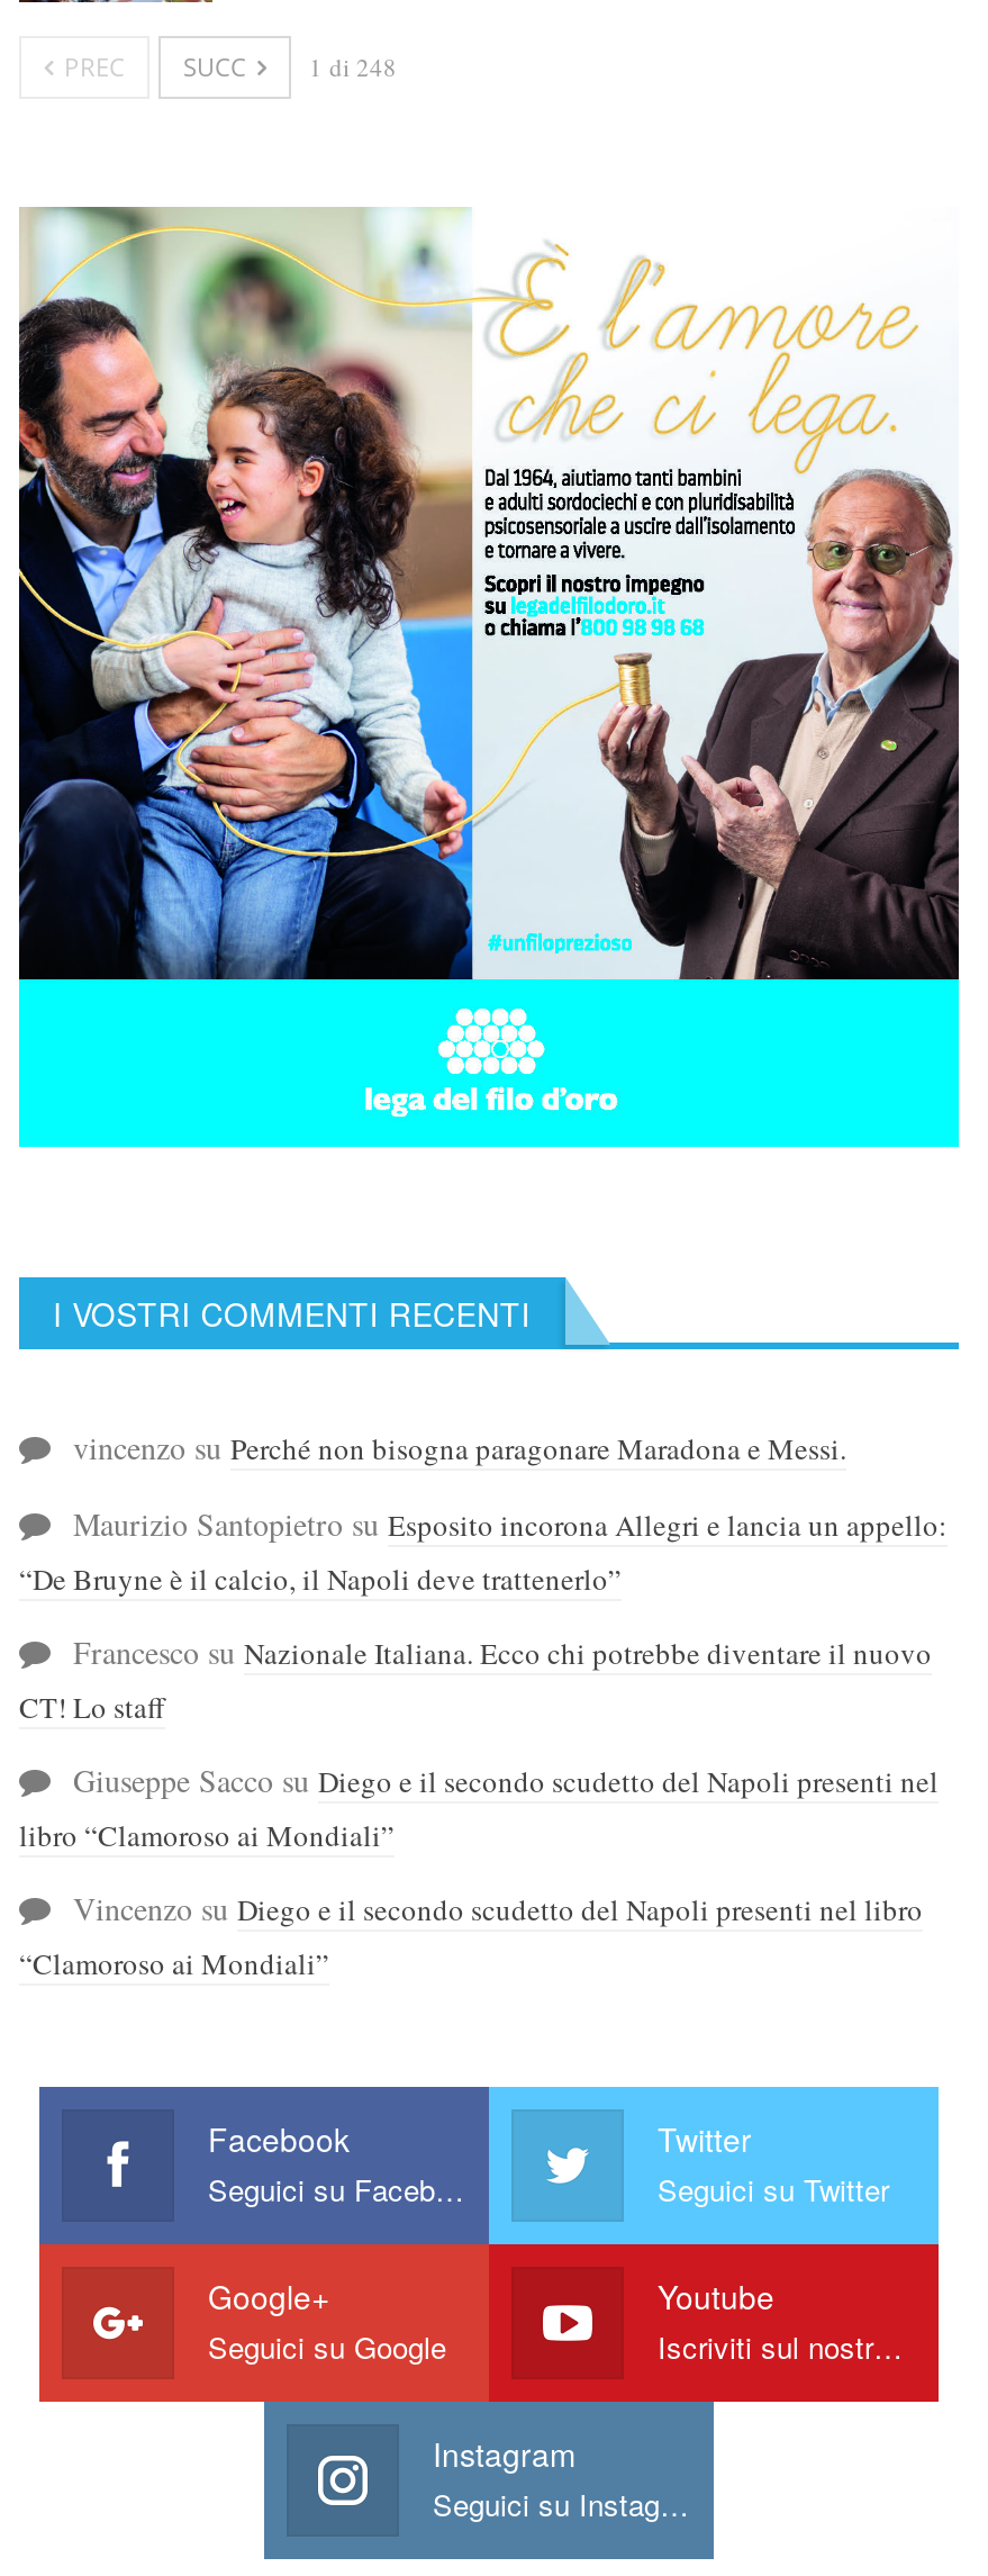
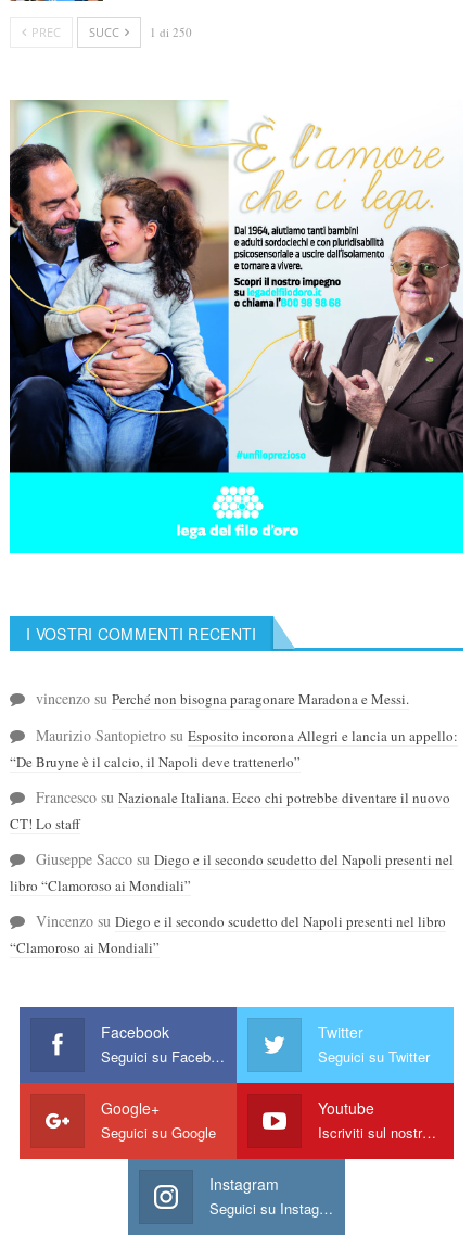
- PREC SUCC 1 di 248
+ PREC SUCC 1 di 250
